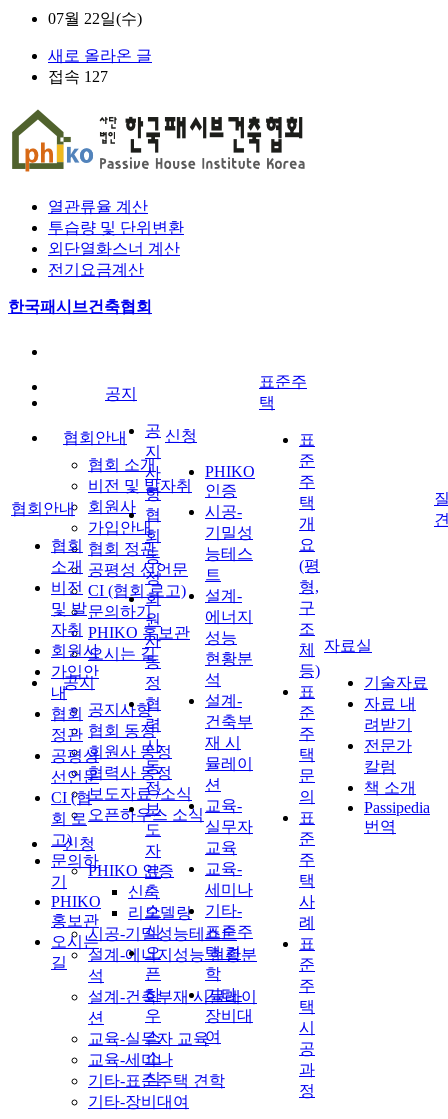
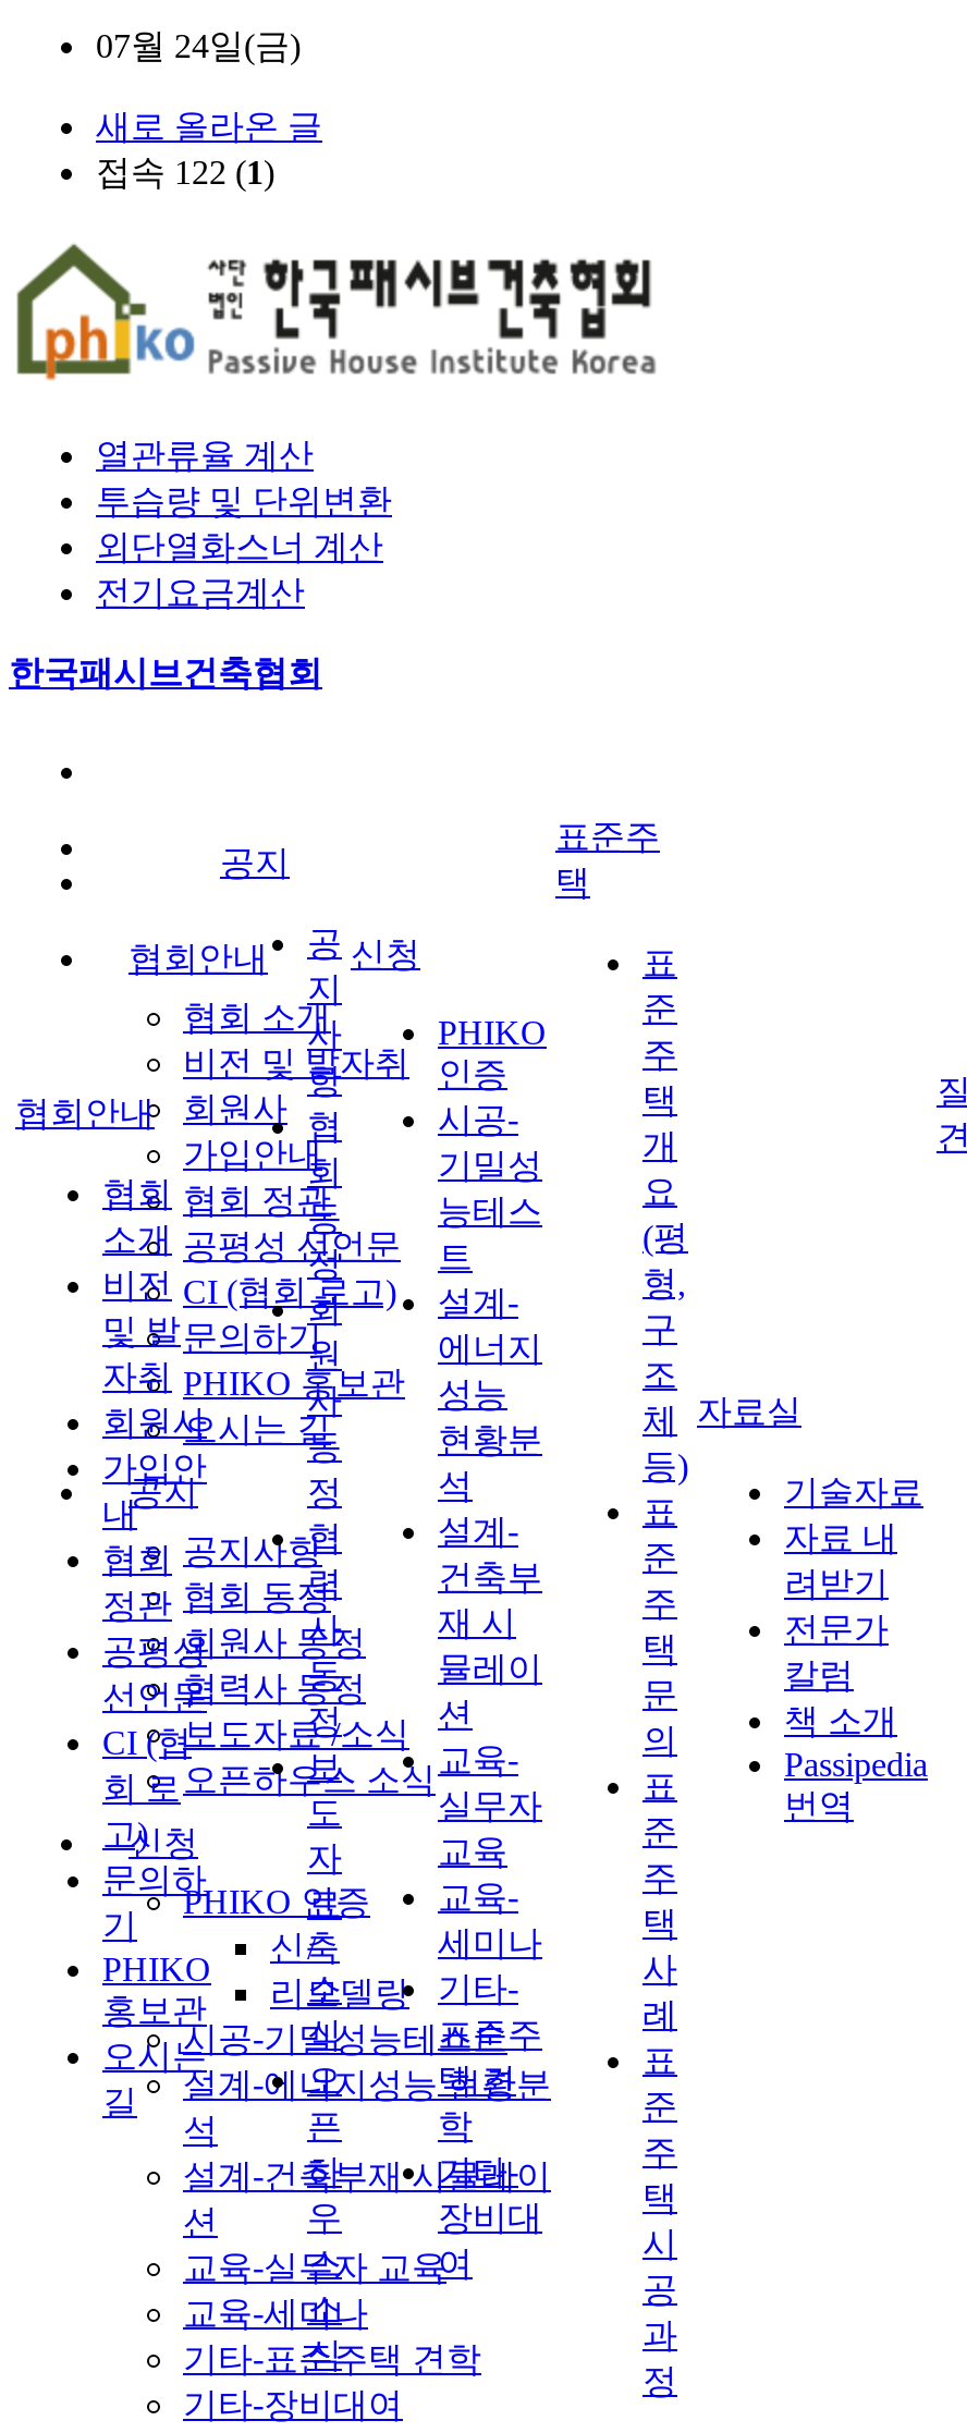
- 07월 22일(수)
+ 07월 24일(금)

- 접속 127
+ 접속 122 (1)
